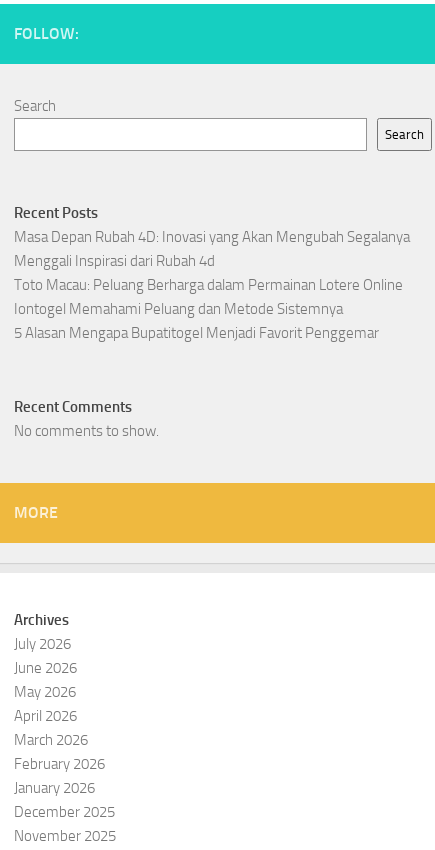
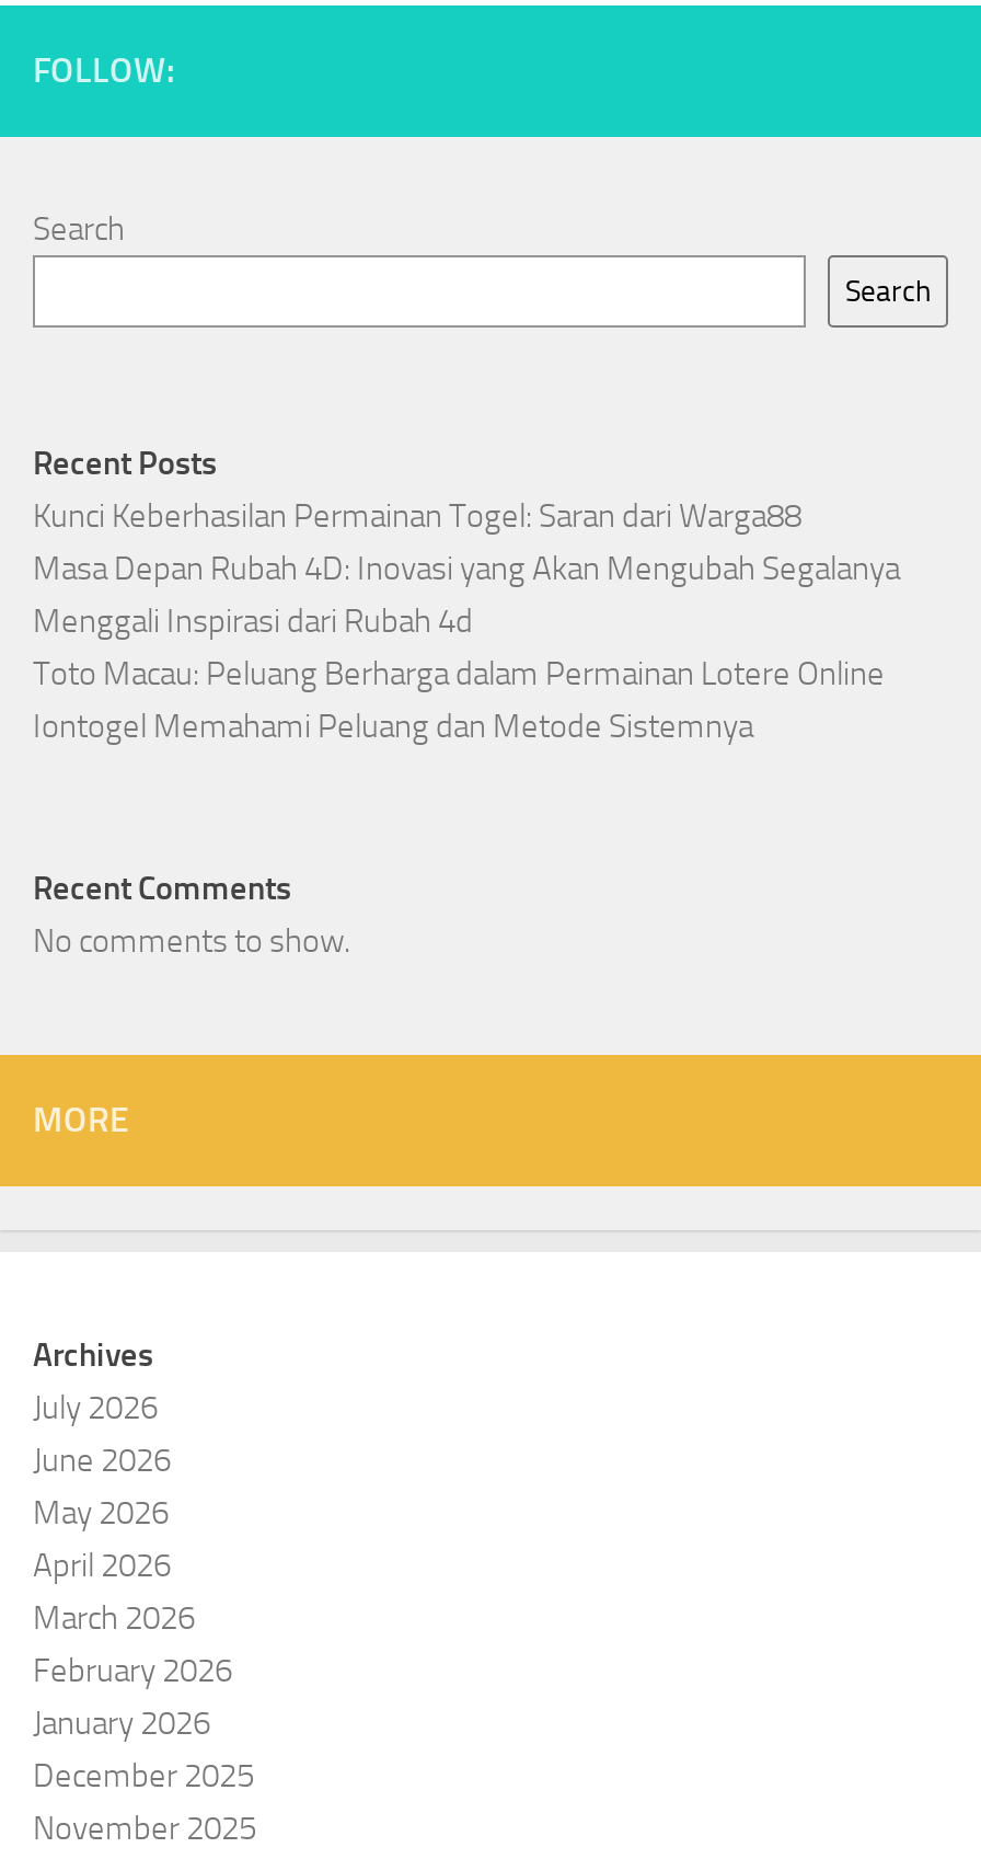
+ Kunci Keberhasilan Permainan Togel: Saran dari Warga88

moved down: Masa Depan Rubah 4D: Inovasi yang Akan Mengubah Segalanya | Menggali Inspirasi dari Rubah 4d | Toto Macau: Peluang Berharga dalam Permainan Lotere Online | Iontogel Memahami Peluang dan Metode Sistemnya

- 5 Alasan Mengapa Bupatitogel Menjadi Favorit Penggemar
